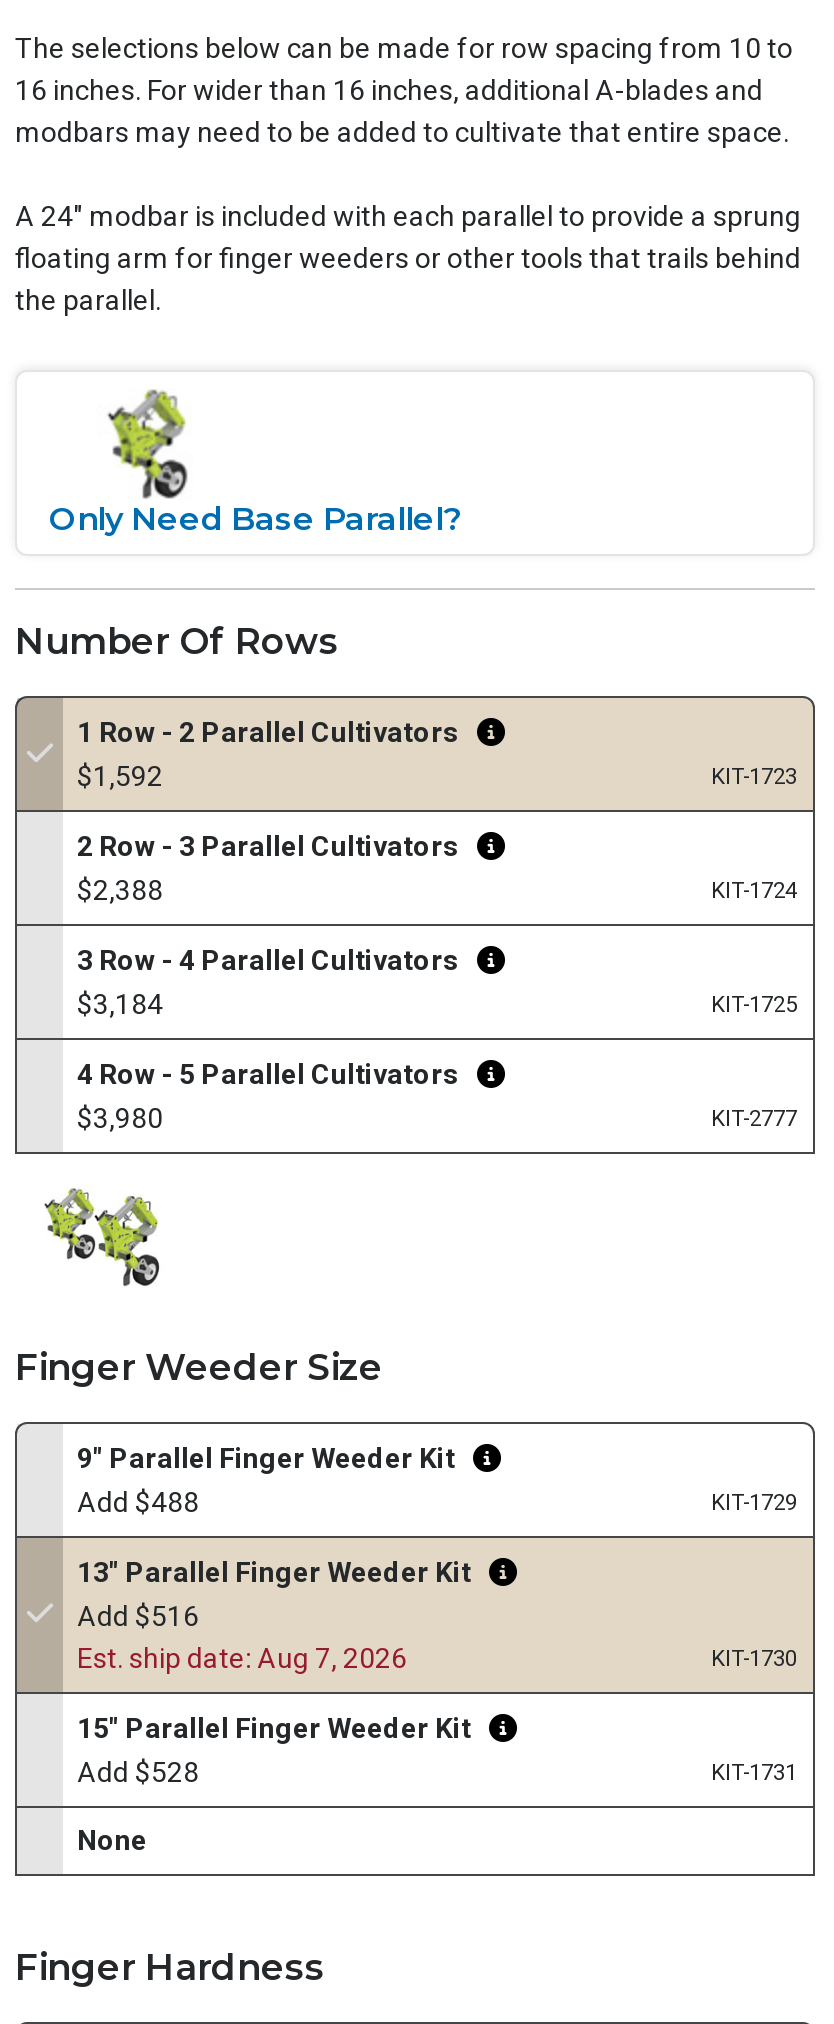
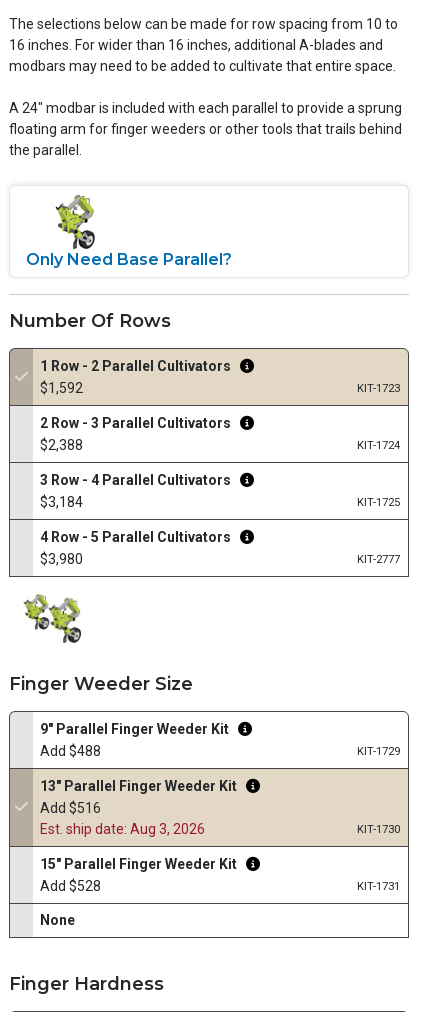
- Est. ship date: Aug 7, 2026
+ Est. ship date: Aug 3, 2026
